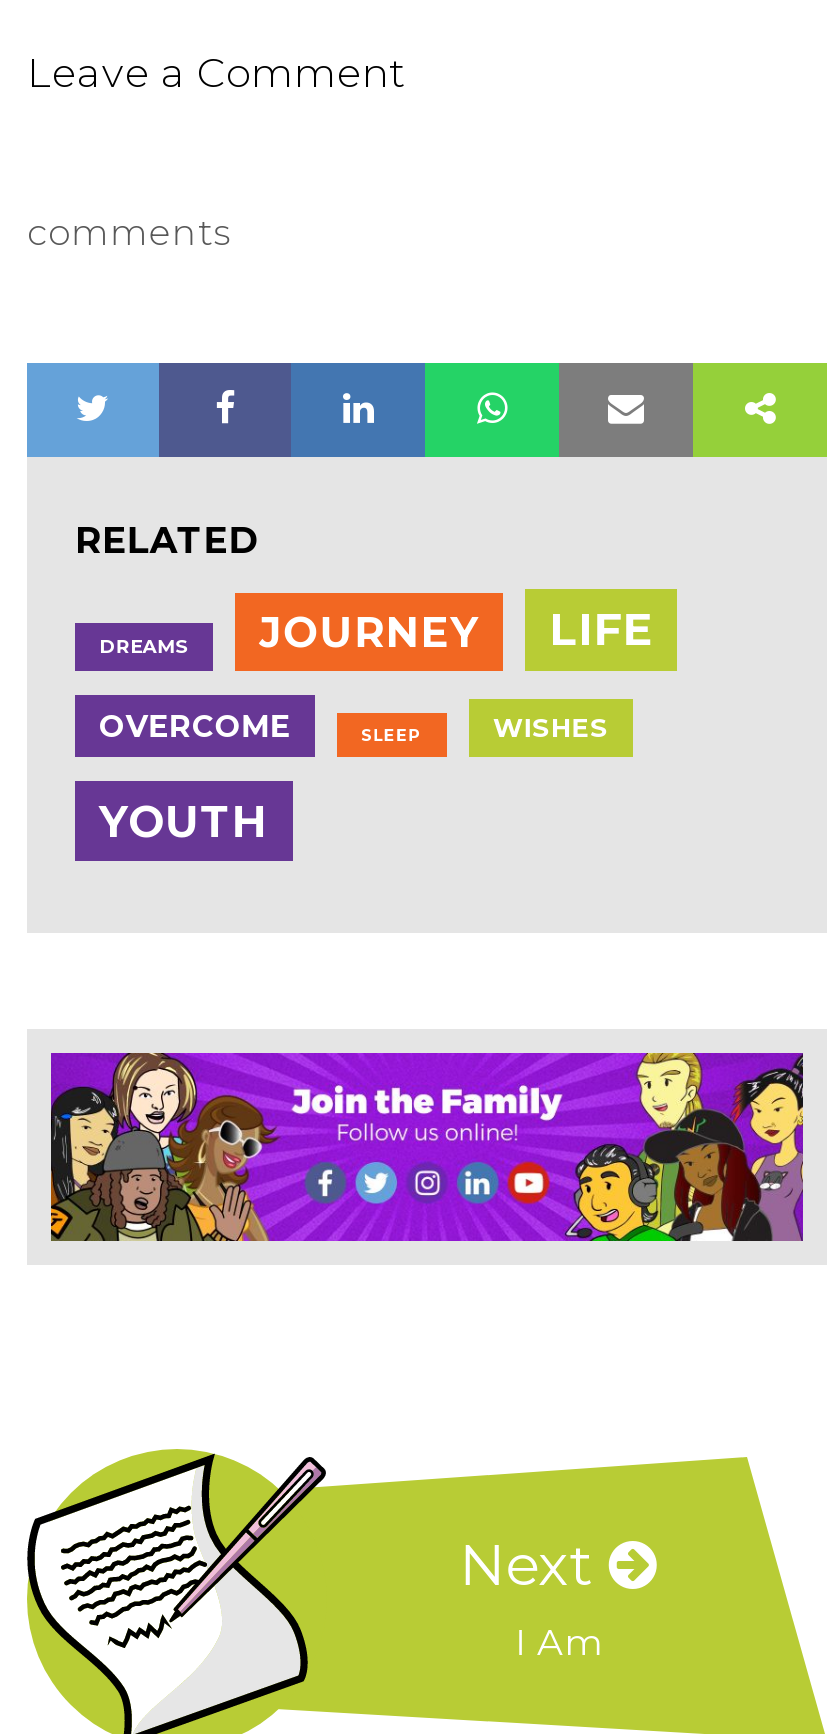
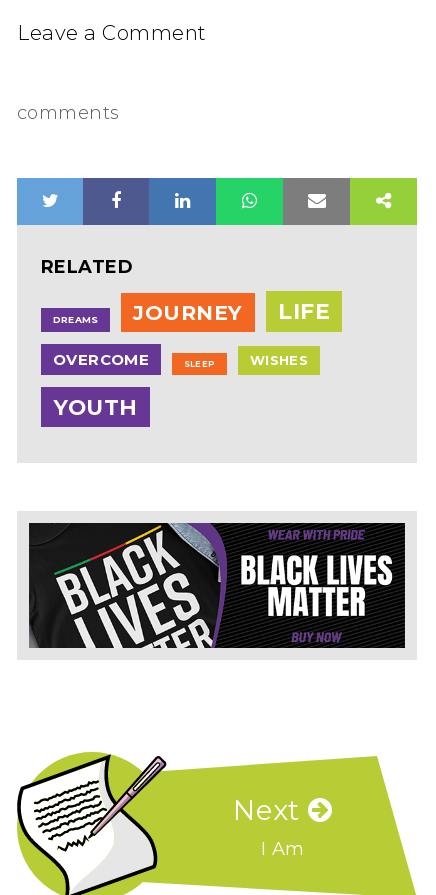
- [image]
+ [image]
